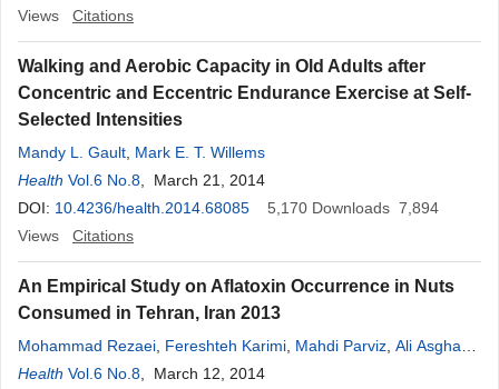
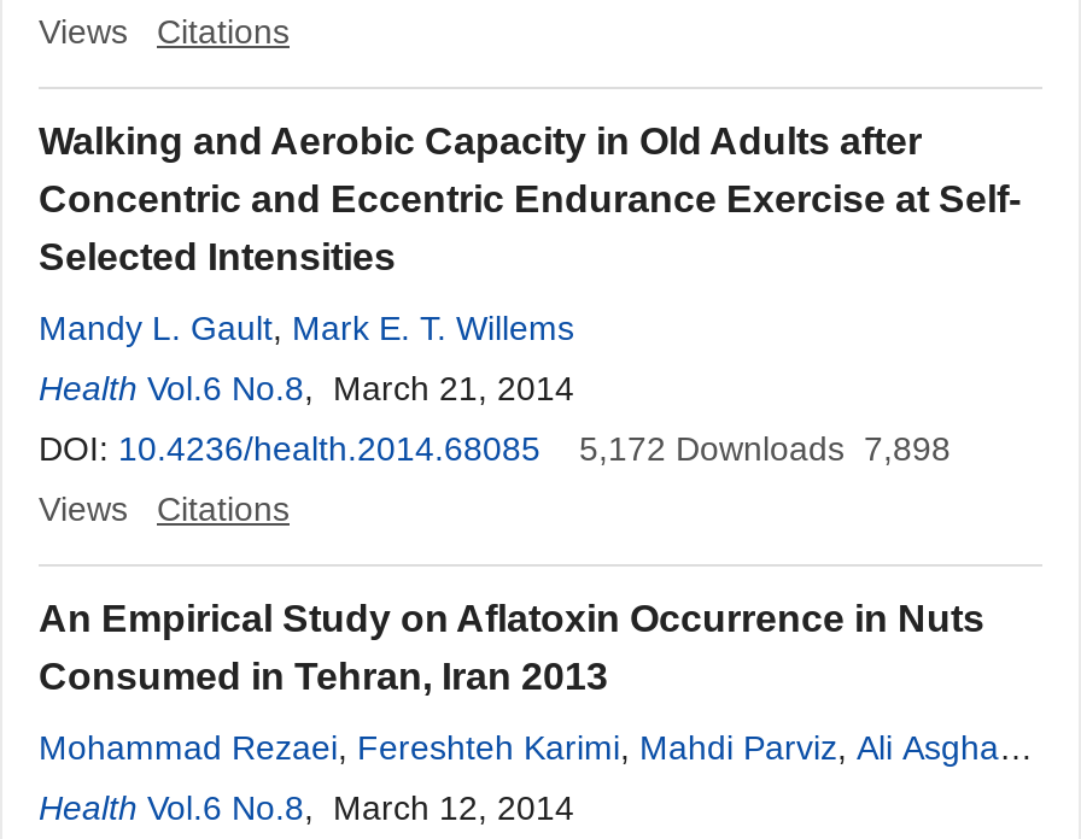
- DOI: 10.4236/health.2014.68085 5,170 Downloads 7,894
+ DOI: 10.4236/health.2014.68085 5,172 Downloads 7,898
